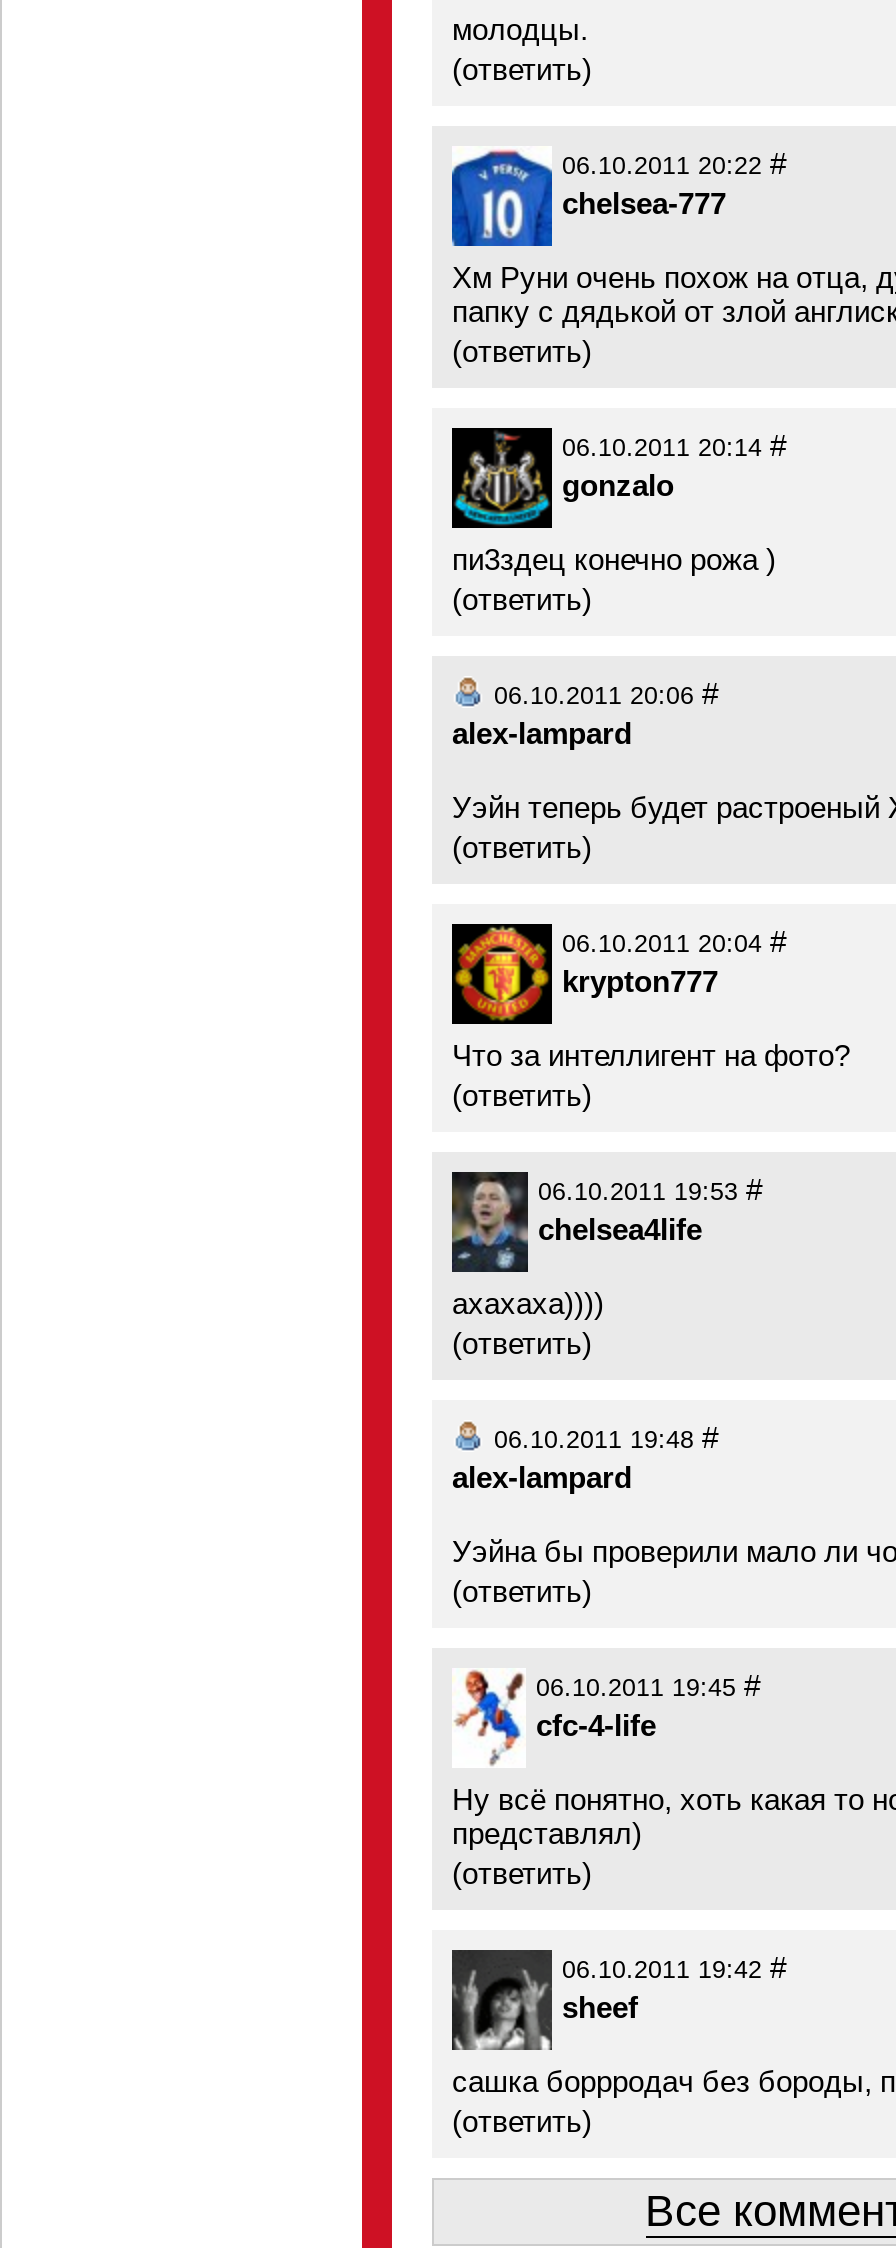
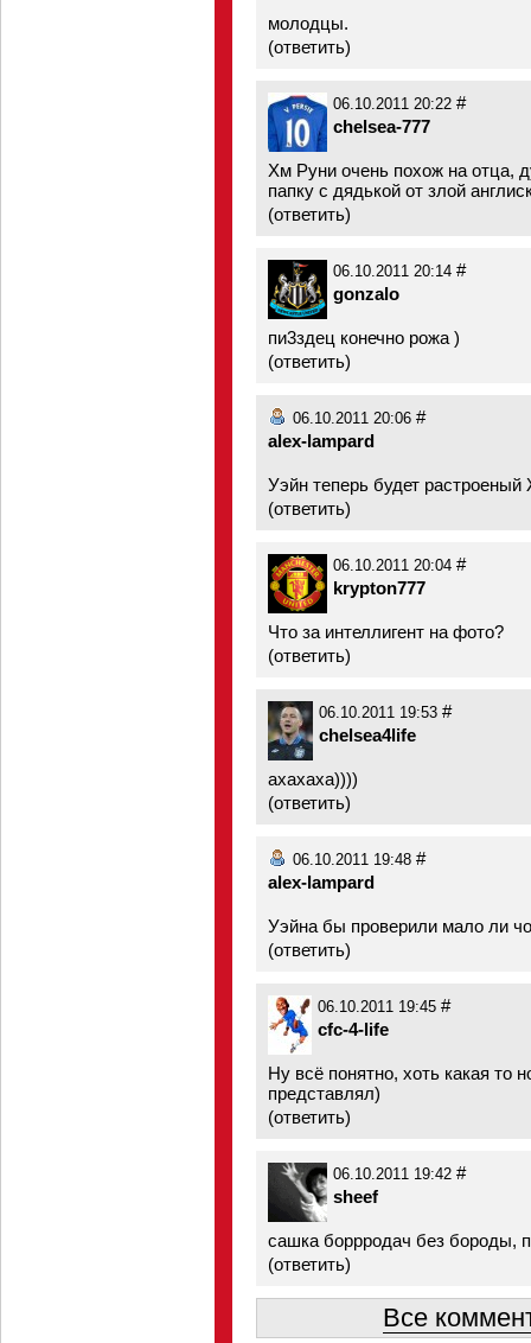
- [image]
+ [image]
